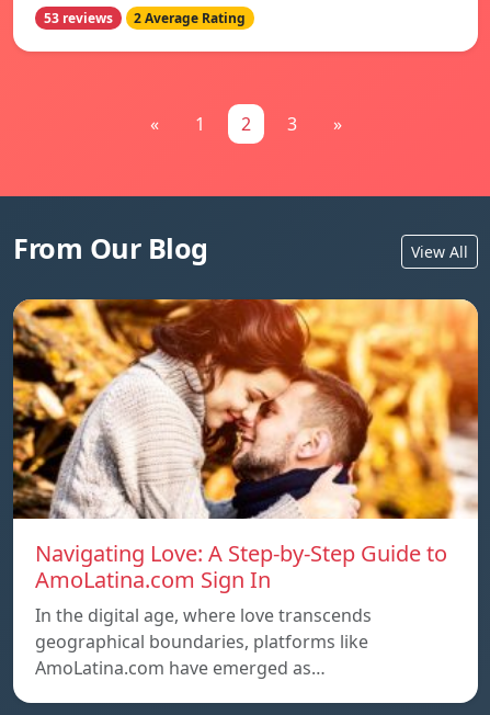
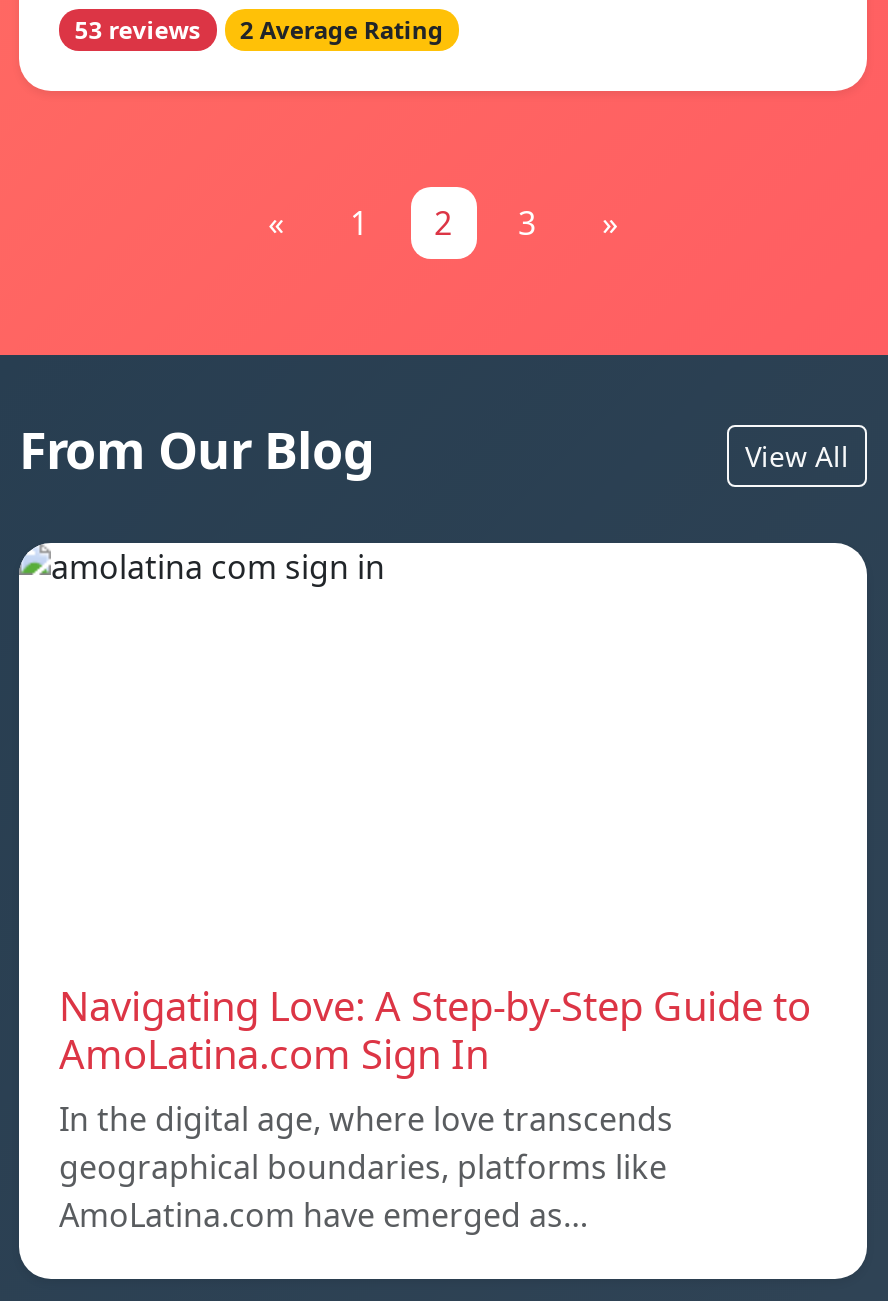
- [image]
